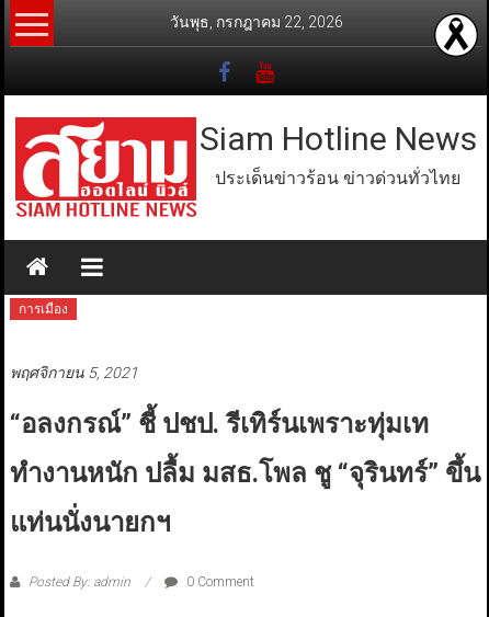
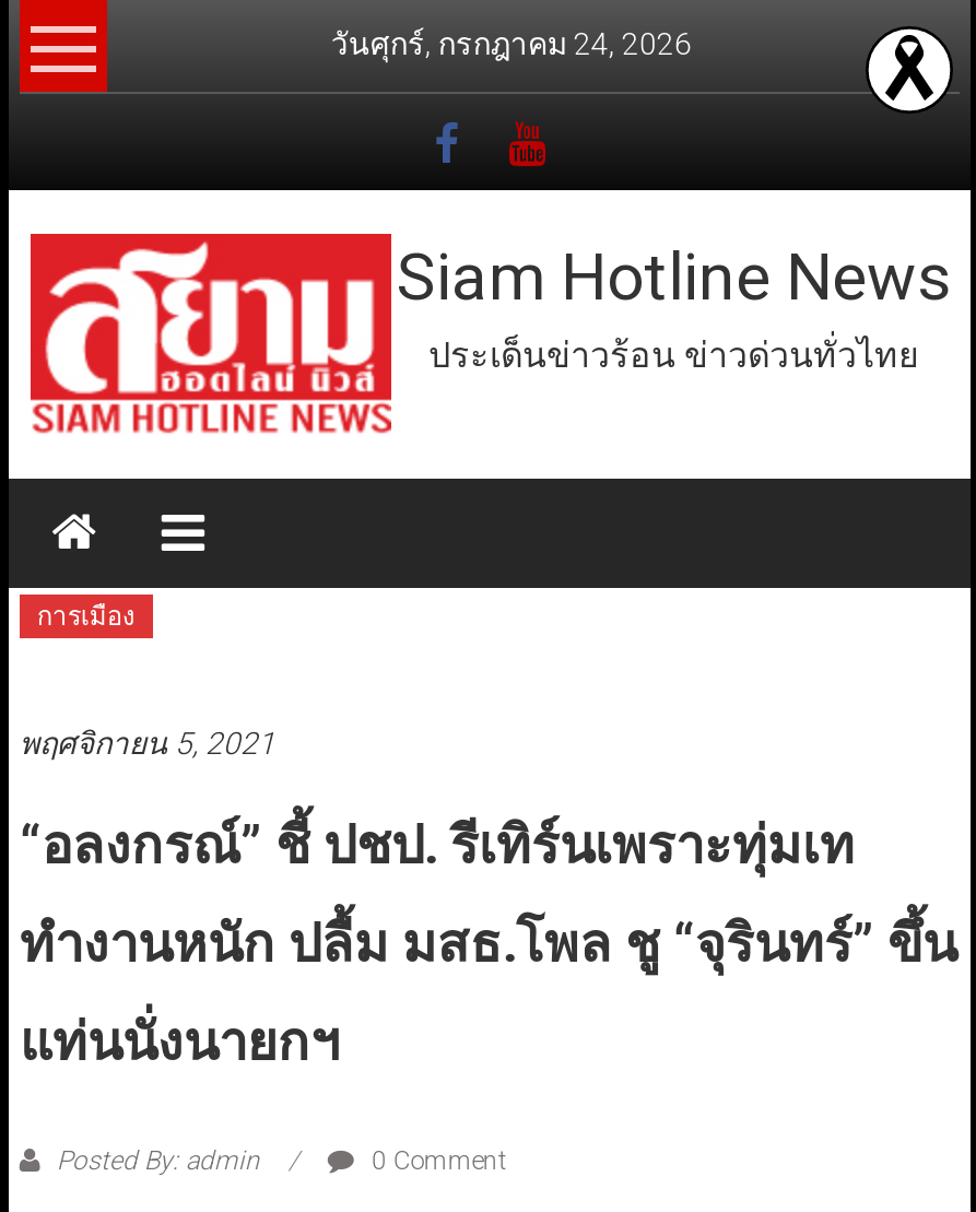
- วันพุธ, กรกฎาคม 22, 2026
+ วันศุกร์, กรกฎาคม 24, 2026
